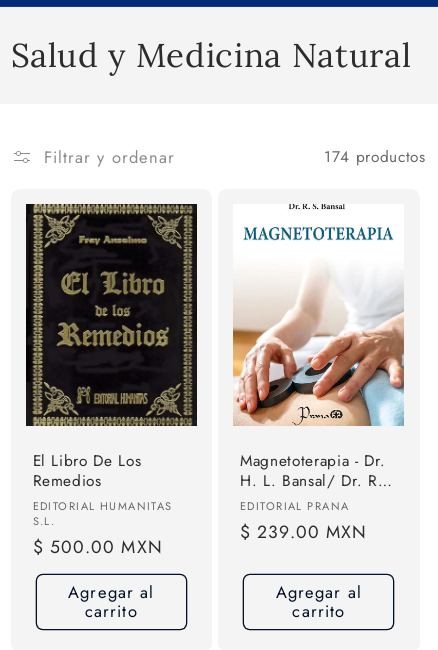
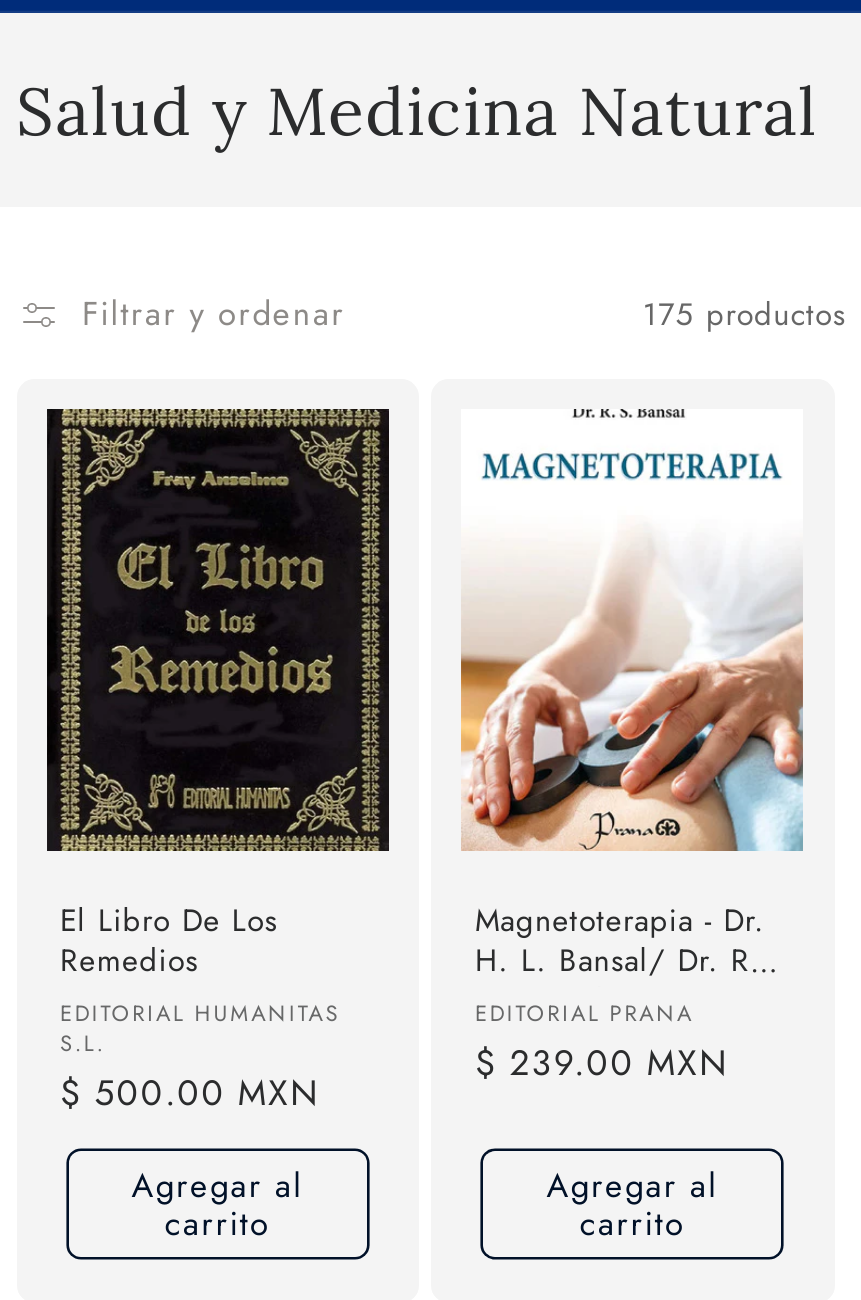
- 174 productos
+ 175 productos
